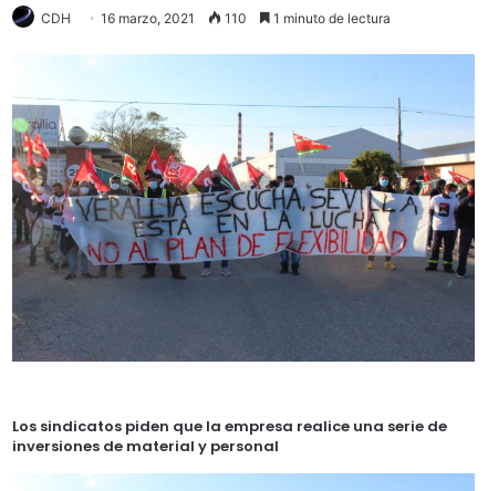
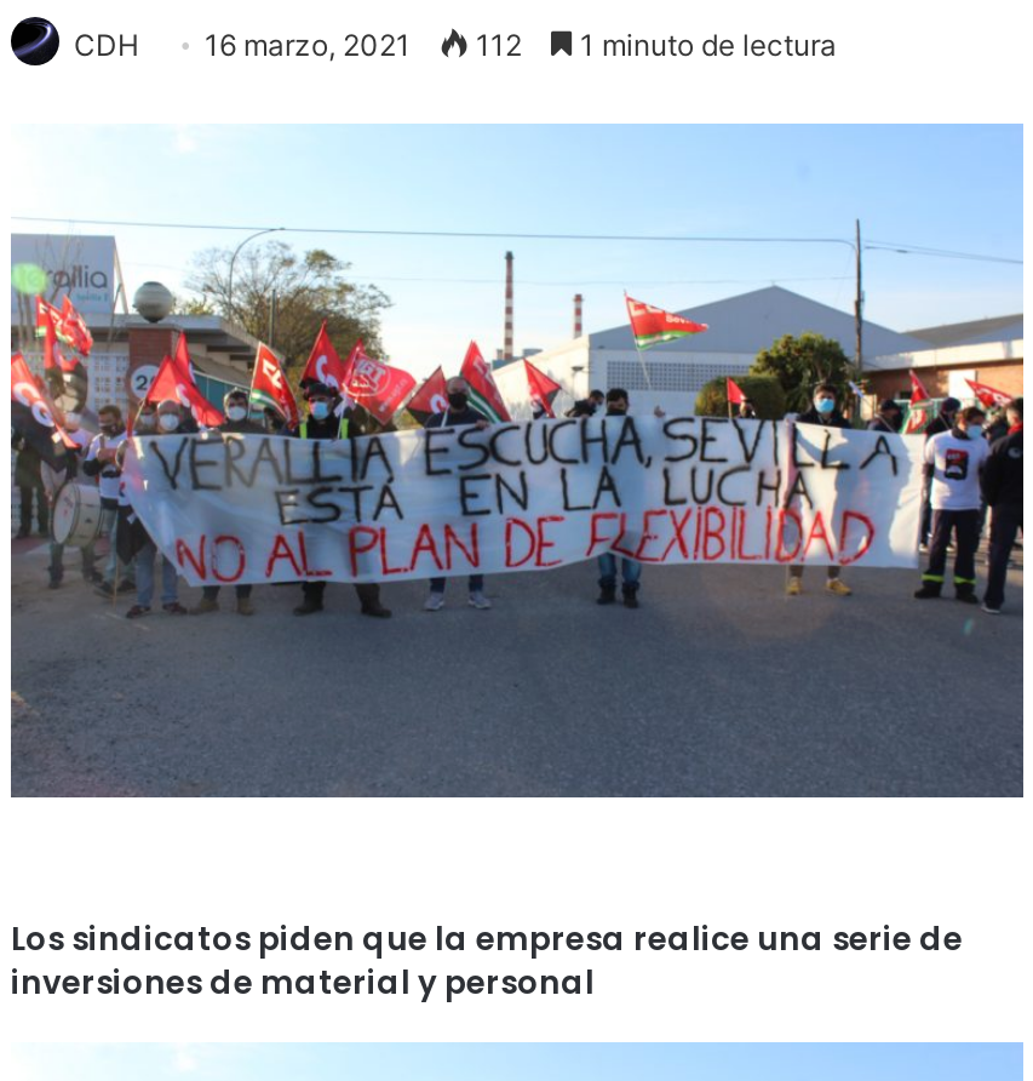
- CDH 16 marzo, 2021 110 1 minuto de lectura
+ CDH 16 marzo, 2021 112 1 minuto de lectura
